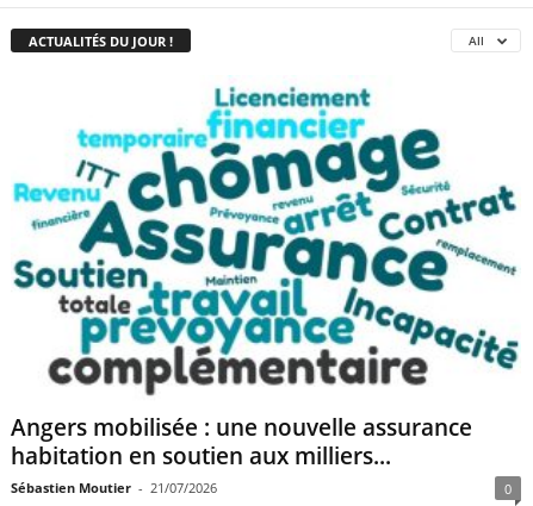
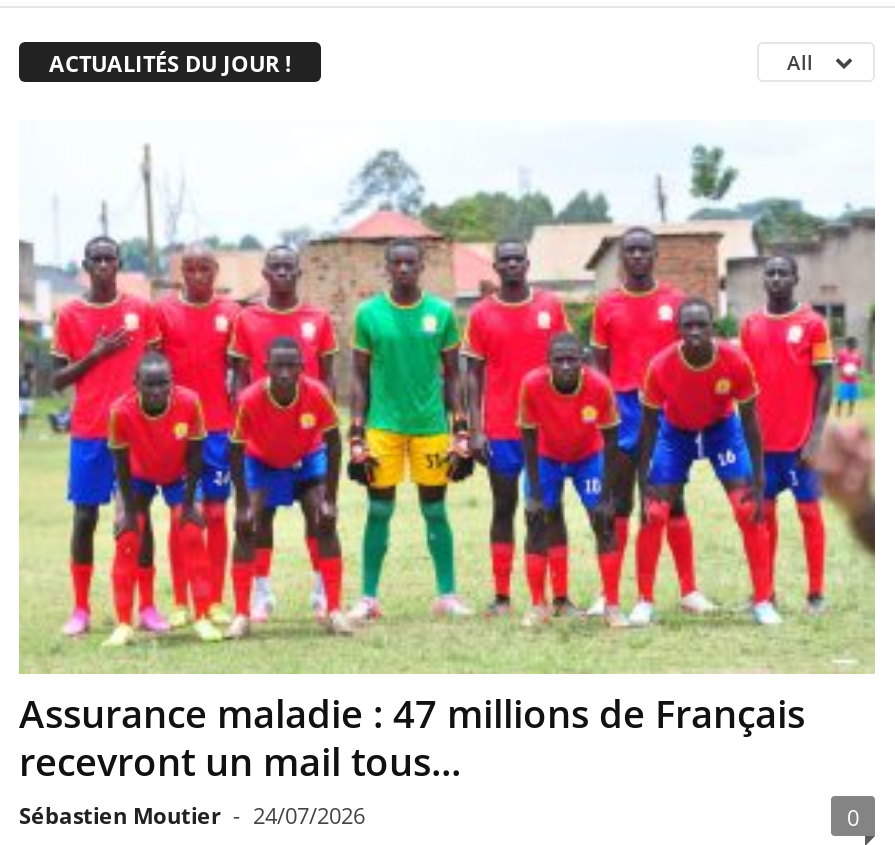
- [image]
- Angers mobilisée : une nouvelle assurance
- habitation en soutien aux milliers...
- Sébastien Moutier - 21/07/2026
+ [image]
+ Assurance maladie : 47 millions de Français
+ recevront un mail tous...
+ Sébastien Moutier - 24/07/2026
